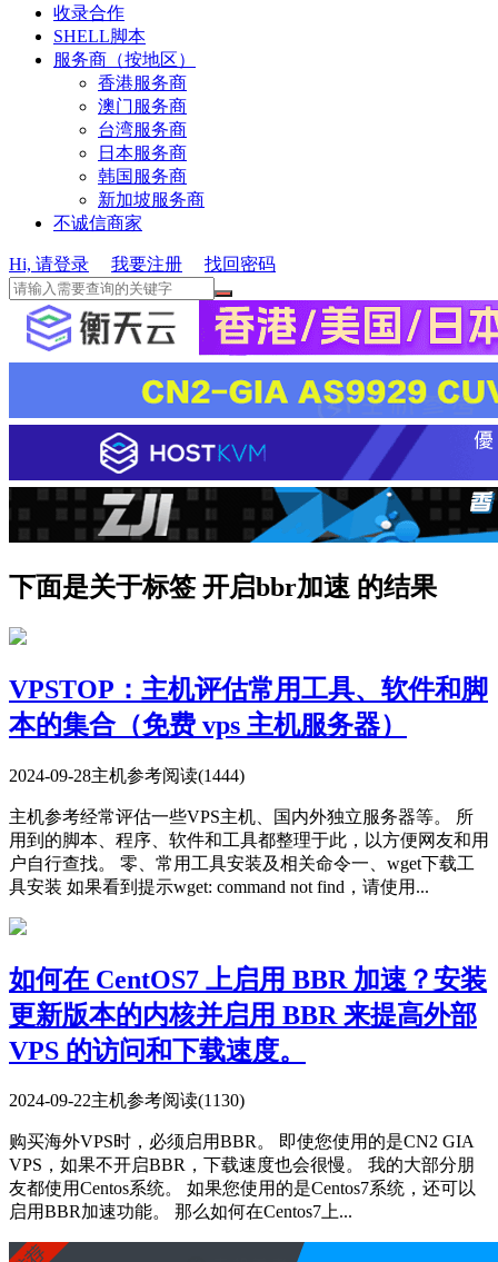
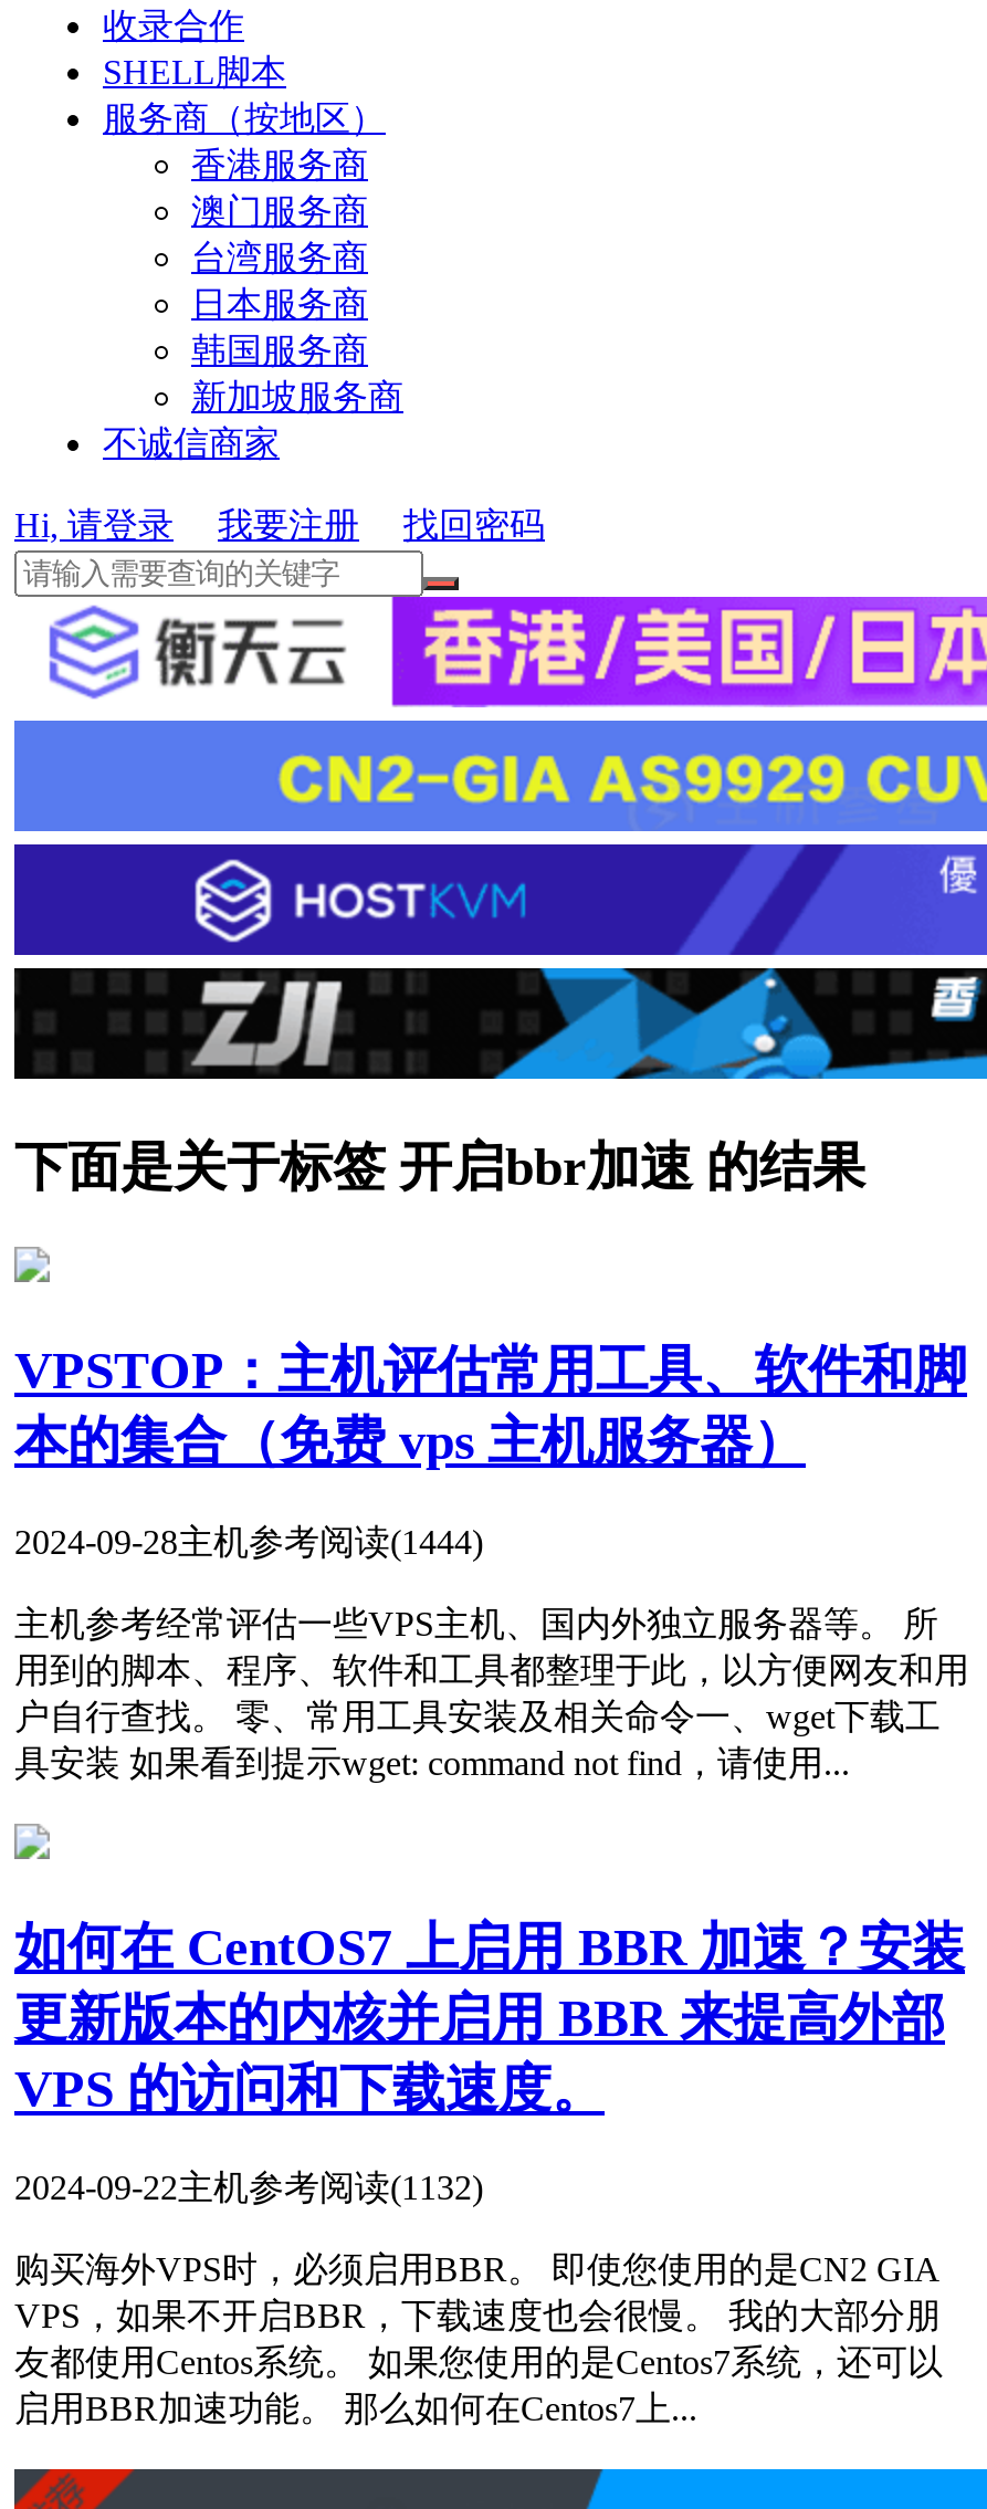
- 2024-09-22主机参考阅读(1130)
+ 2024-09-22主机参考阅读(1132)
